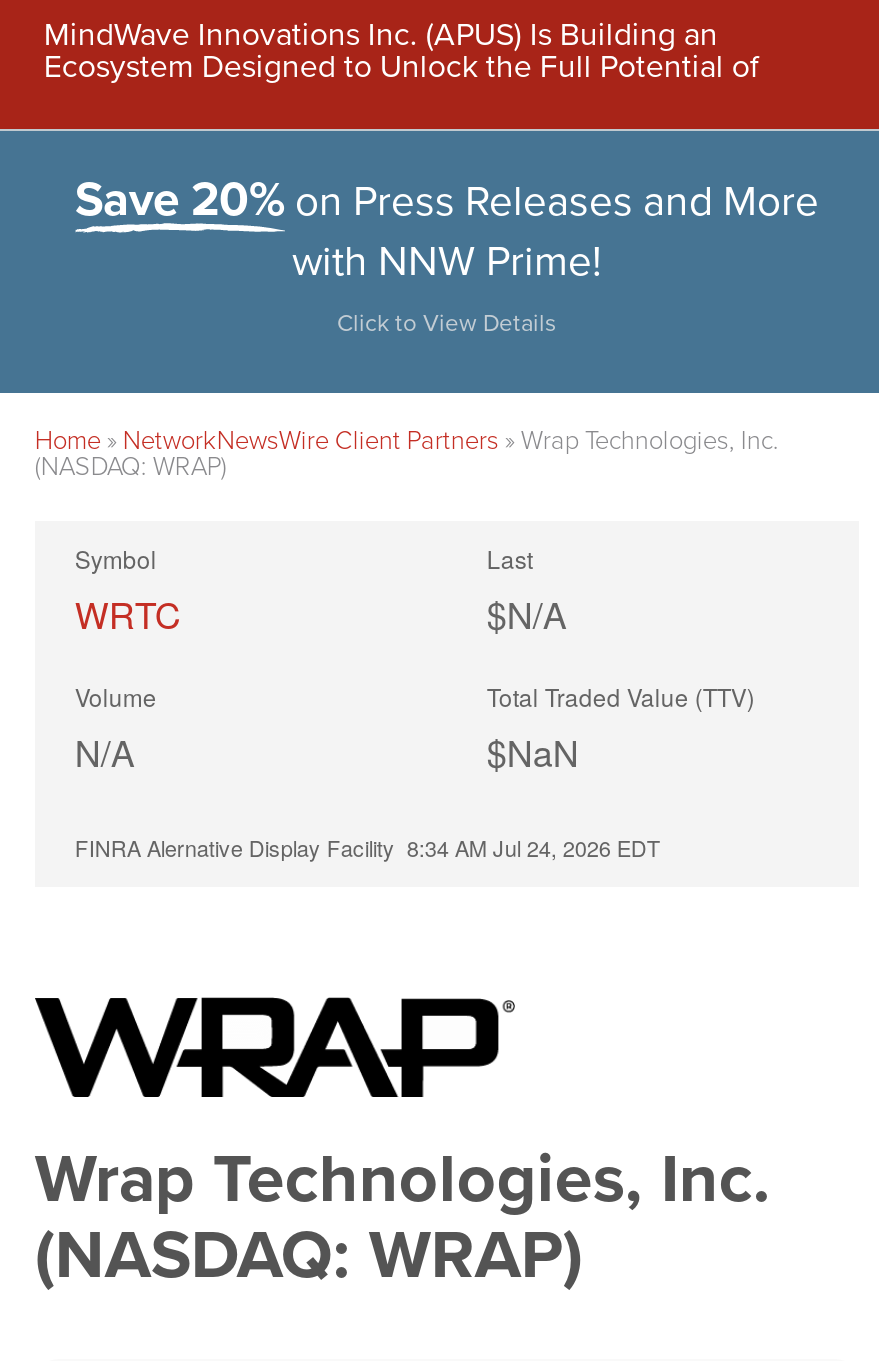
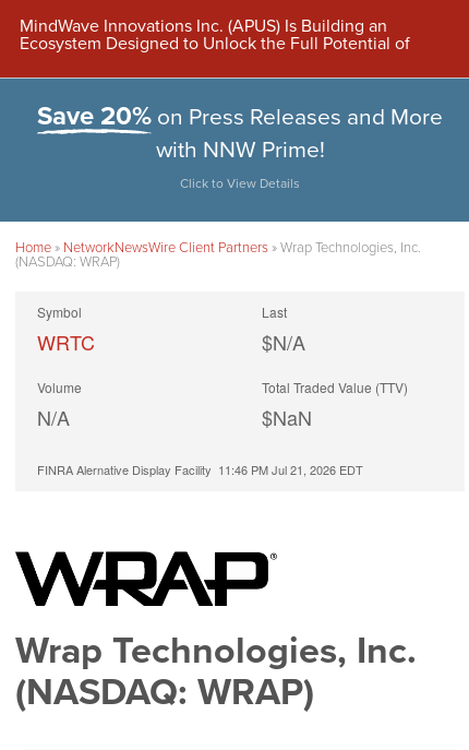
- FINRA Alernative Display Facility 8:34 AM Jul 24, 2026 EDT
+ FINRA Alernative Display Facility 11:46 PM Jul 21, 2026 EDT
